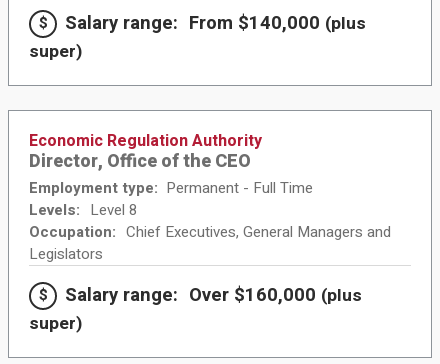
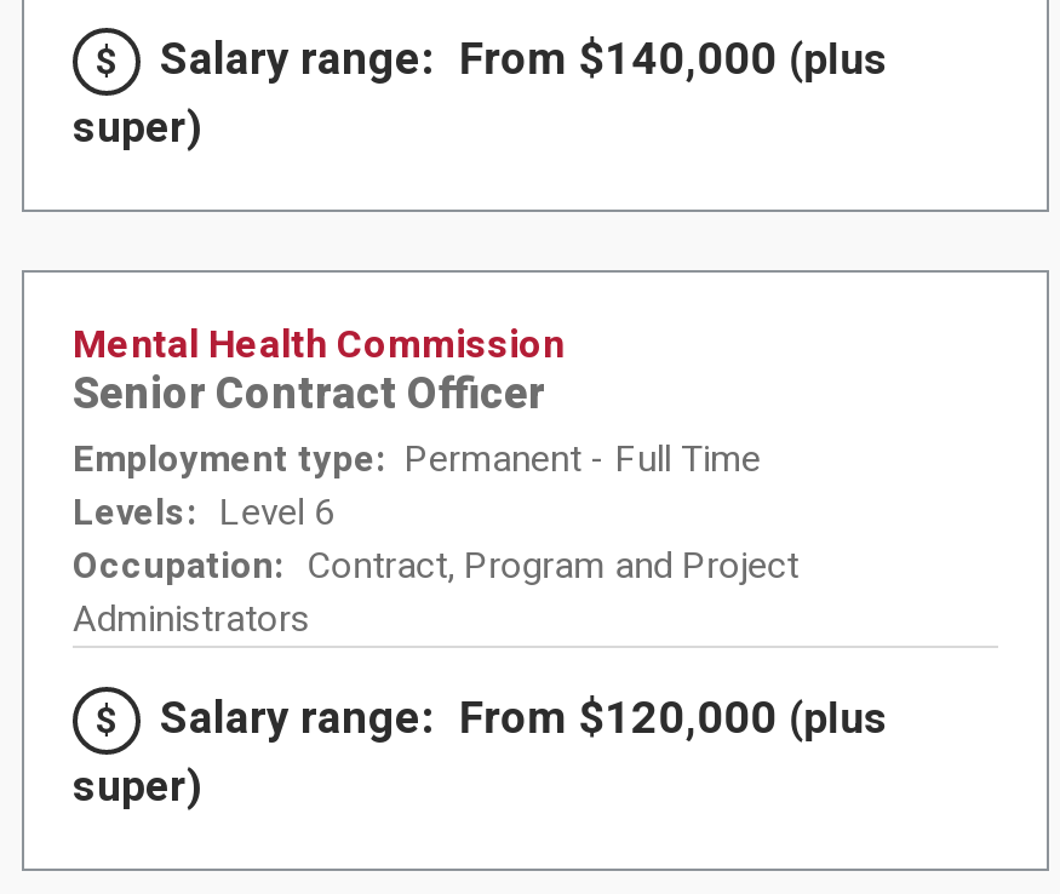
- Economic Regulation Authority
+ Mental Health Commission

- Director, Office of the CEO
+ Senior Contract Officer

- Levels: Level 8
- Occupation: Chief Executives, General Managers and
- Legislators
+ Levels: Level 6
+ Occupation: Contract, Program and Project
+ Administrators

- Salary range: Over $160,000 (plus
+ Salary range: From $120,000 (plus
